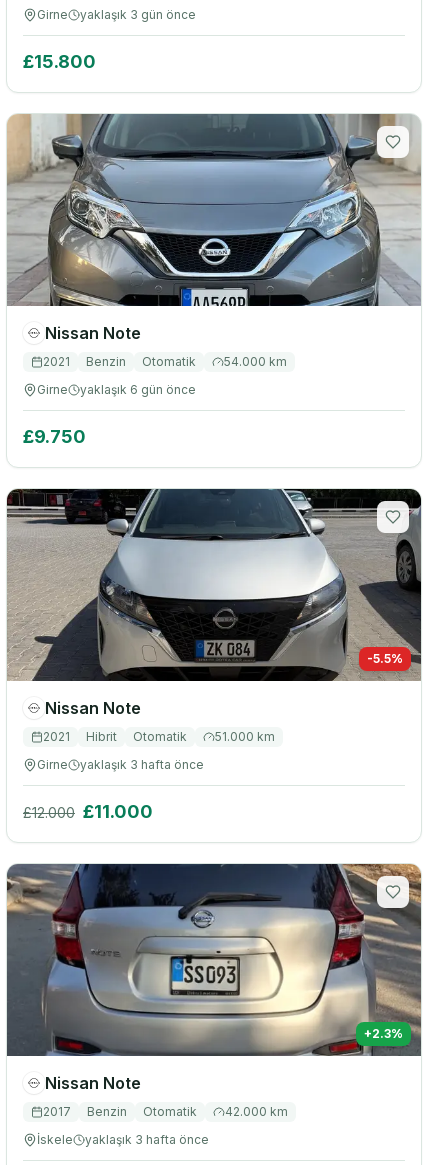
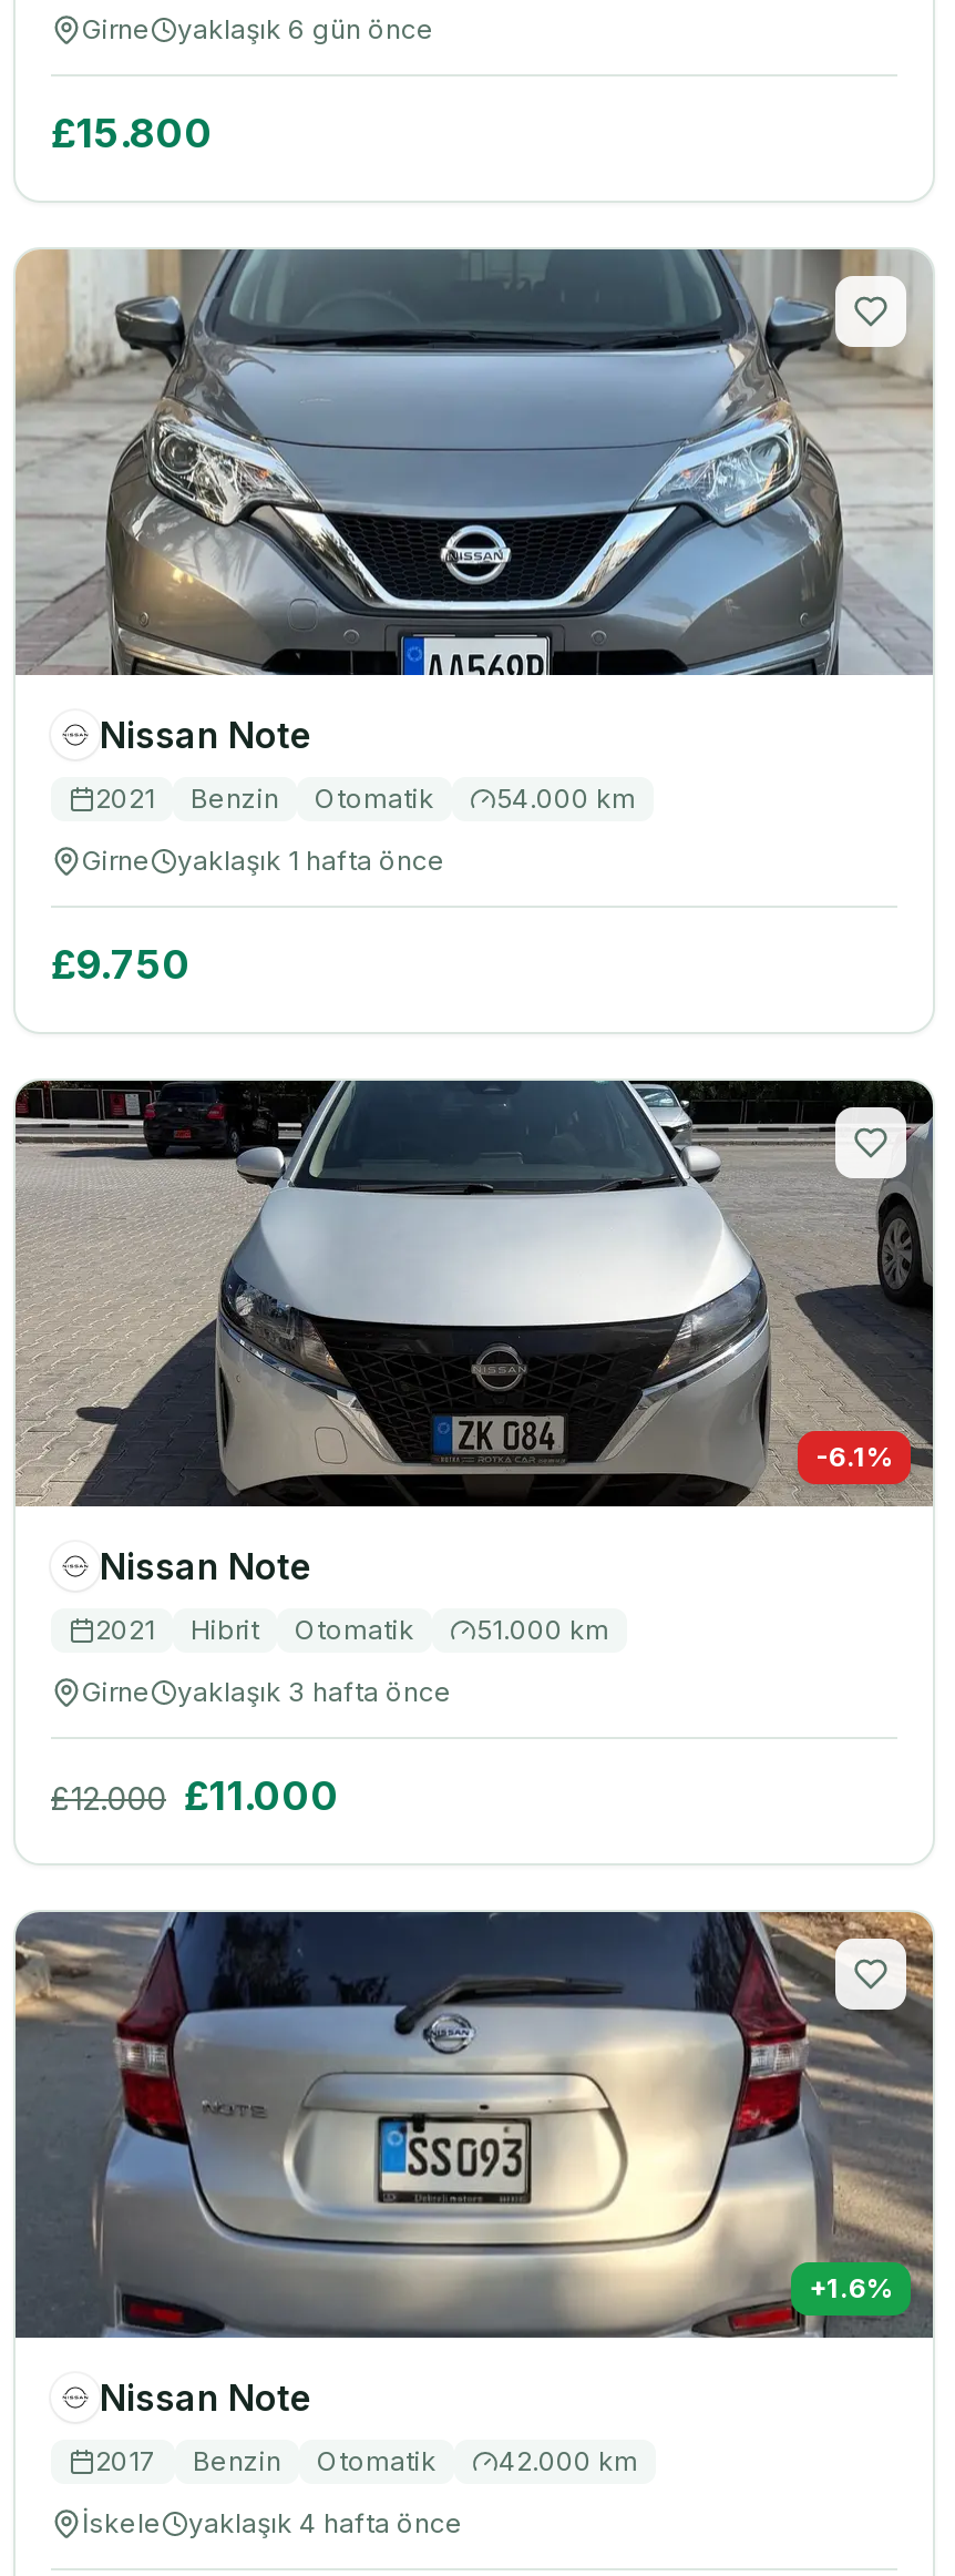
- yaklaşık 3 gün önce

moved up: yaklaşık 6 gün önce

+ yaklaşık 1 hafta önce

- -5.5%
+ -6.1%

- +2.3%
+ +1.6%

- yaklaşık 3 hafta önce
+ yaklaşık 4 hafta önce
